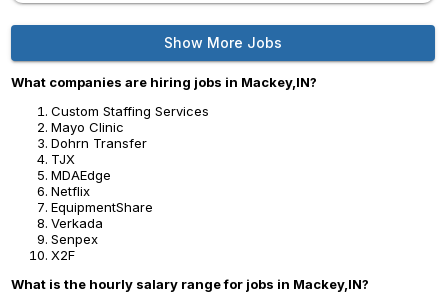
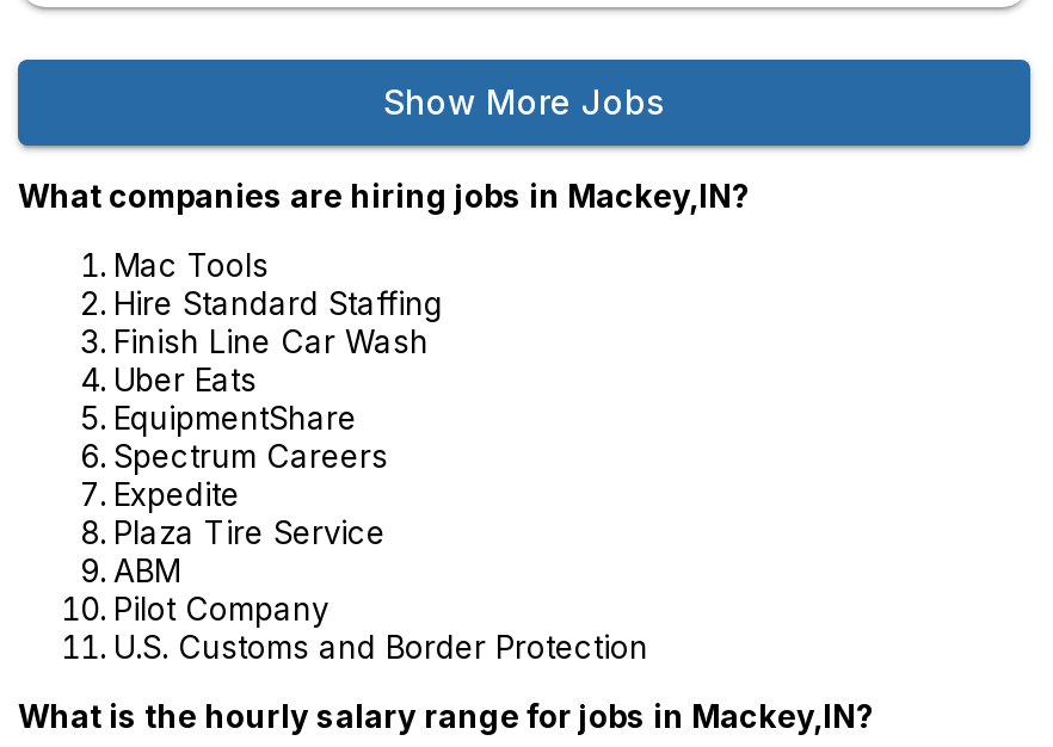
- Custom Staffing Services
- Mayo Clinic
- Dohrn Transfer
- TJX
- MDAEdge
- Netflix
+ Mac Tools
+ Hire Standard Staffing
+ Finish Line Car Wash
+ Uber Eats

moved up: EquipmentShare

- Verkada
- Senpex
- X2F
+ Spectrum Careers
+ Expedite
+ Plaza Tire Service
+ ABM
+ Pilot Company
+ U.S. Customs and Border Protection
